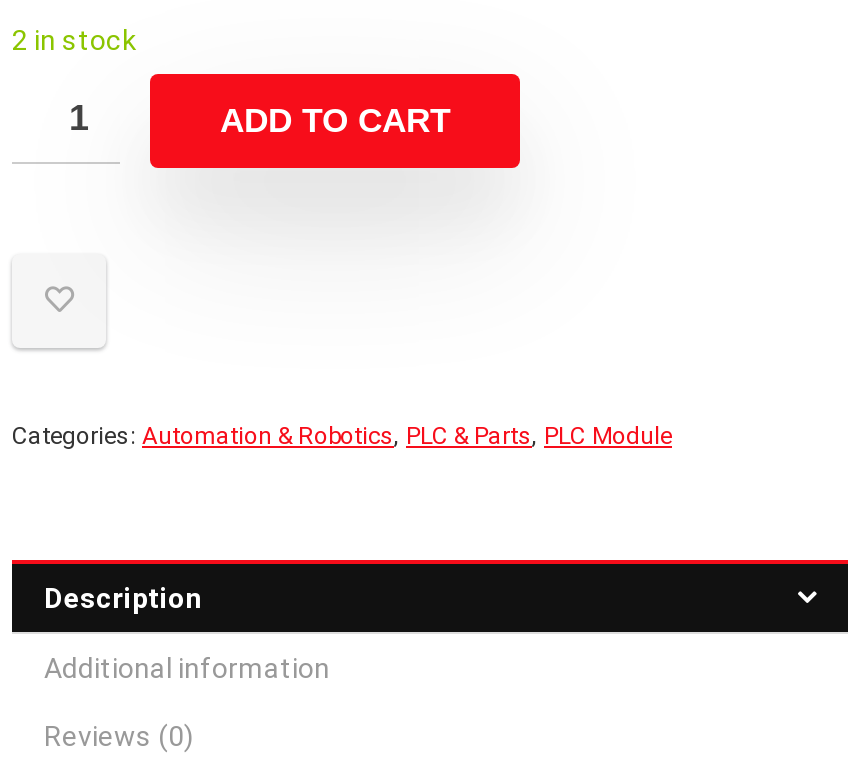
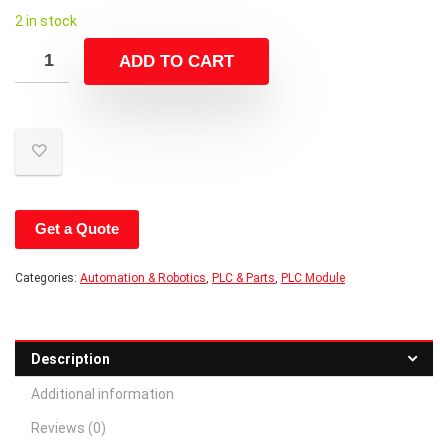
+ Get a Quote
